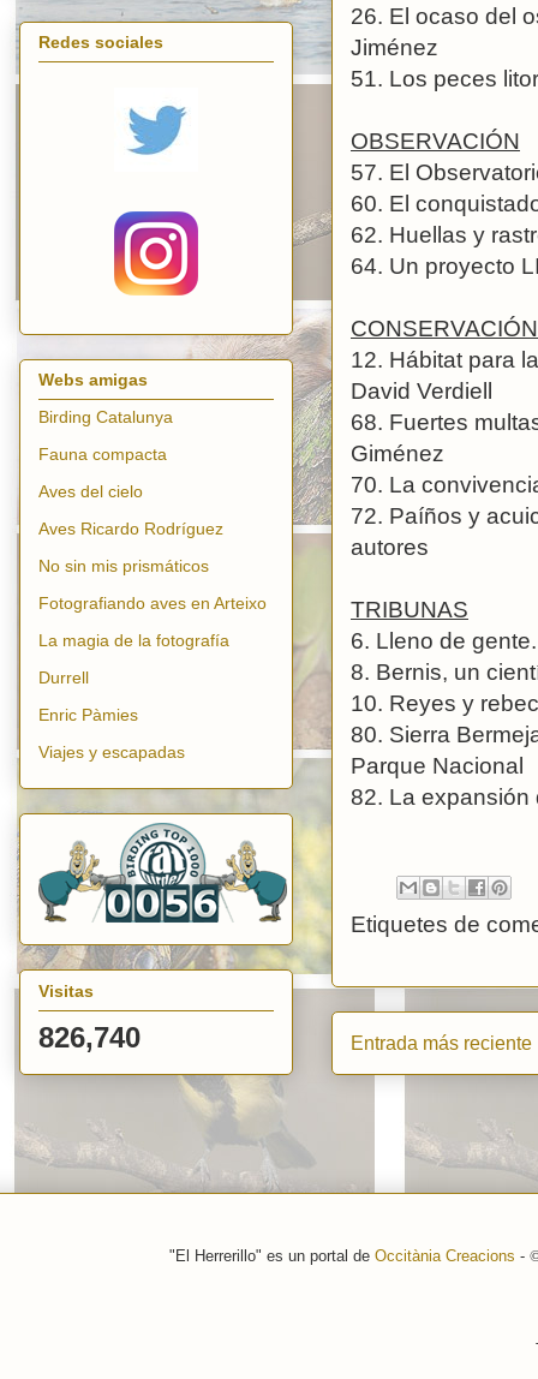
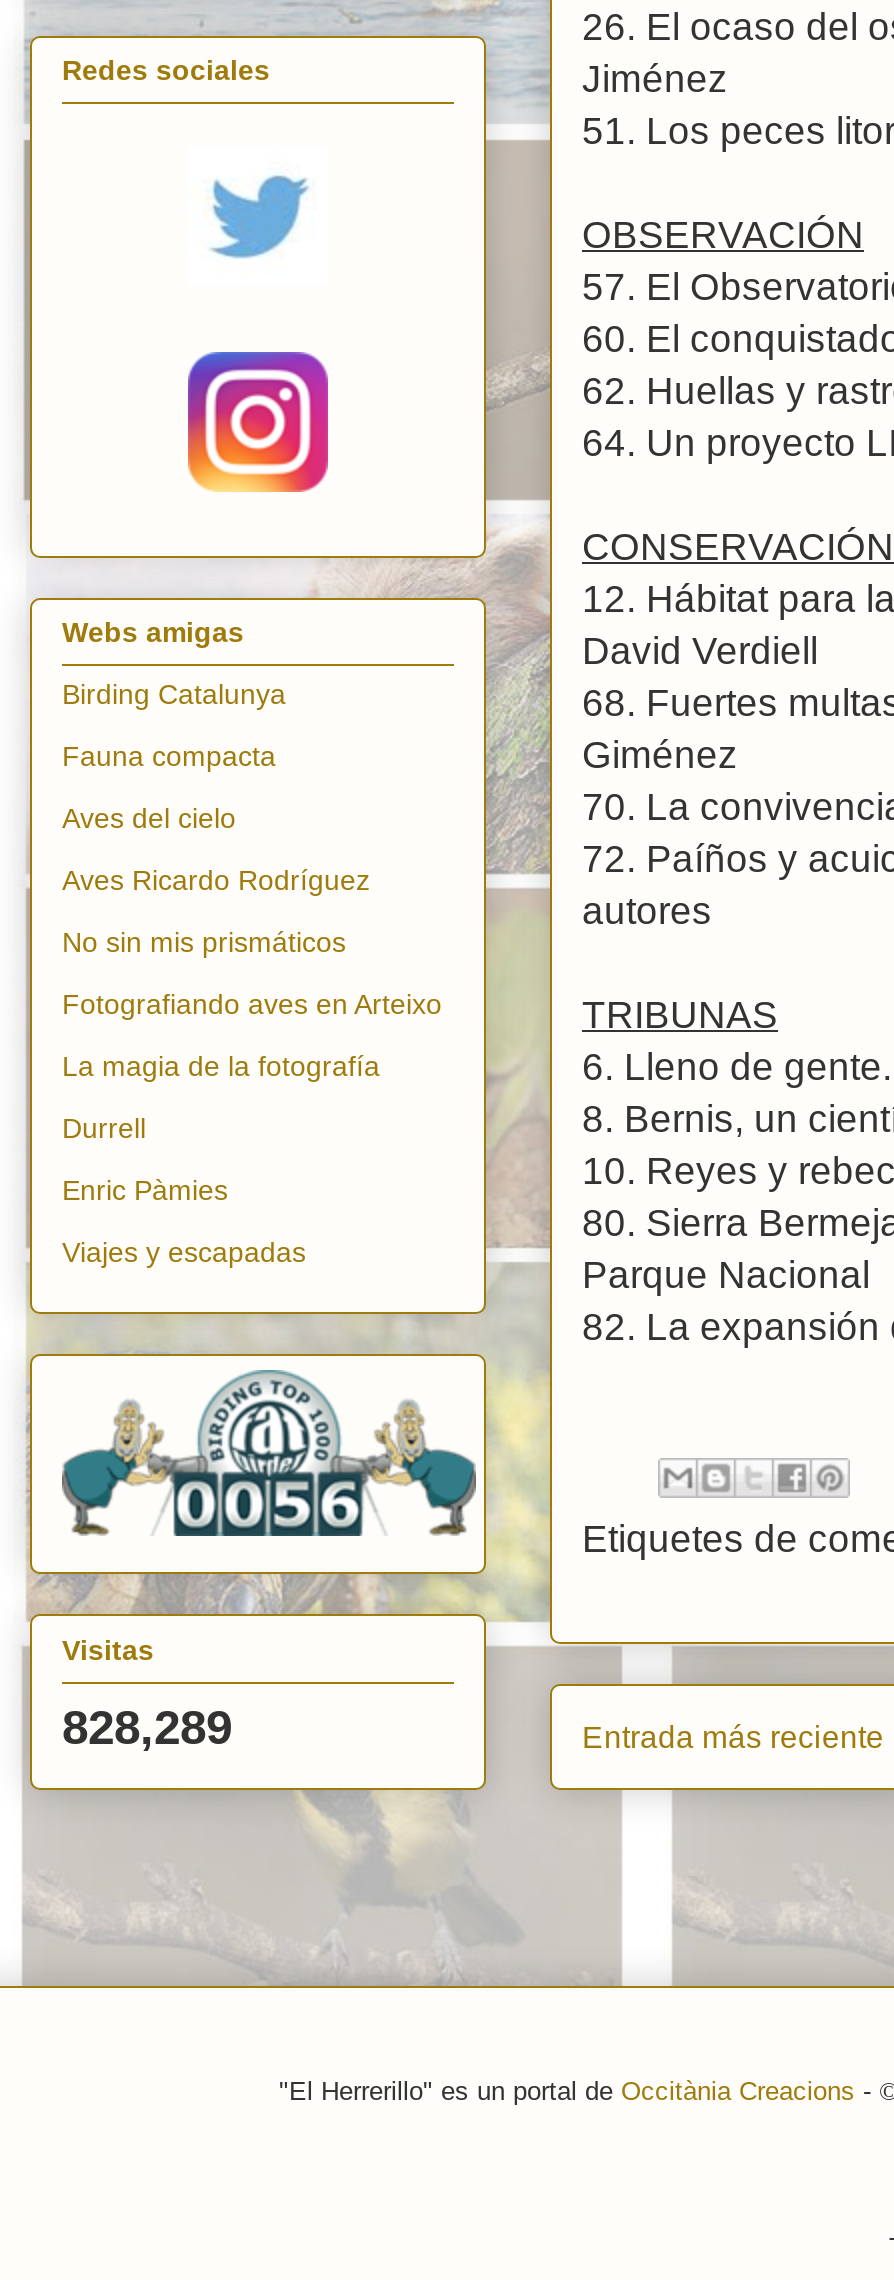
- 826,740
+ 828,289
